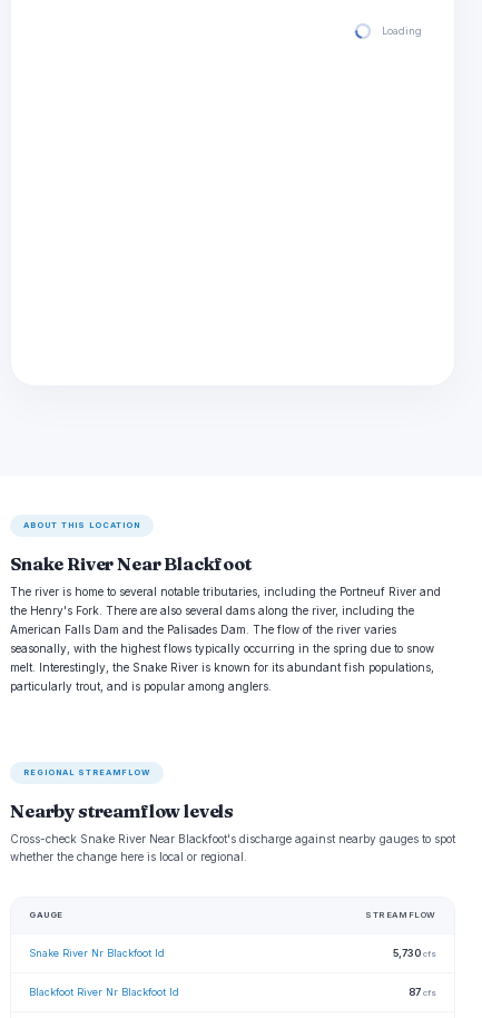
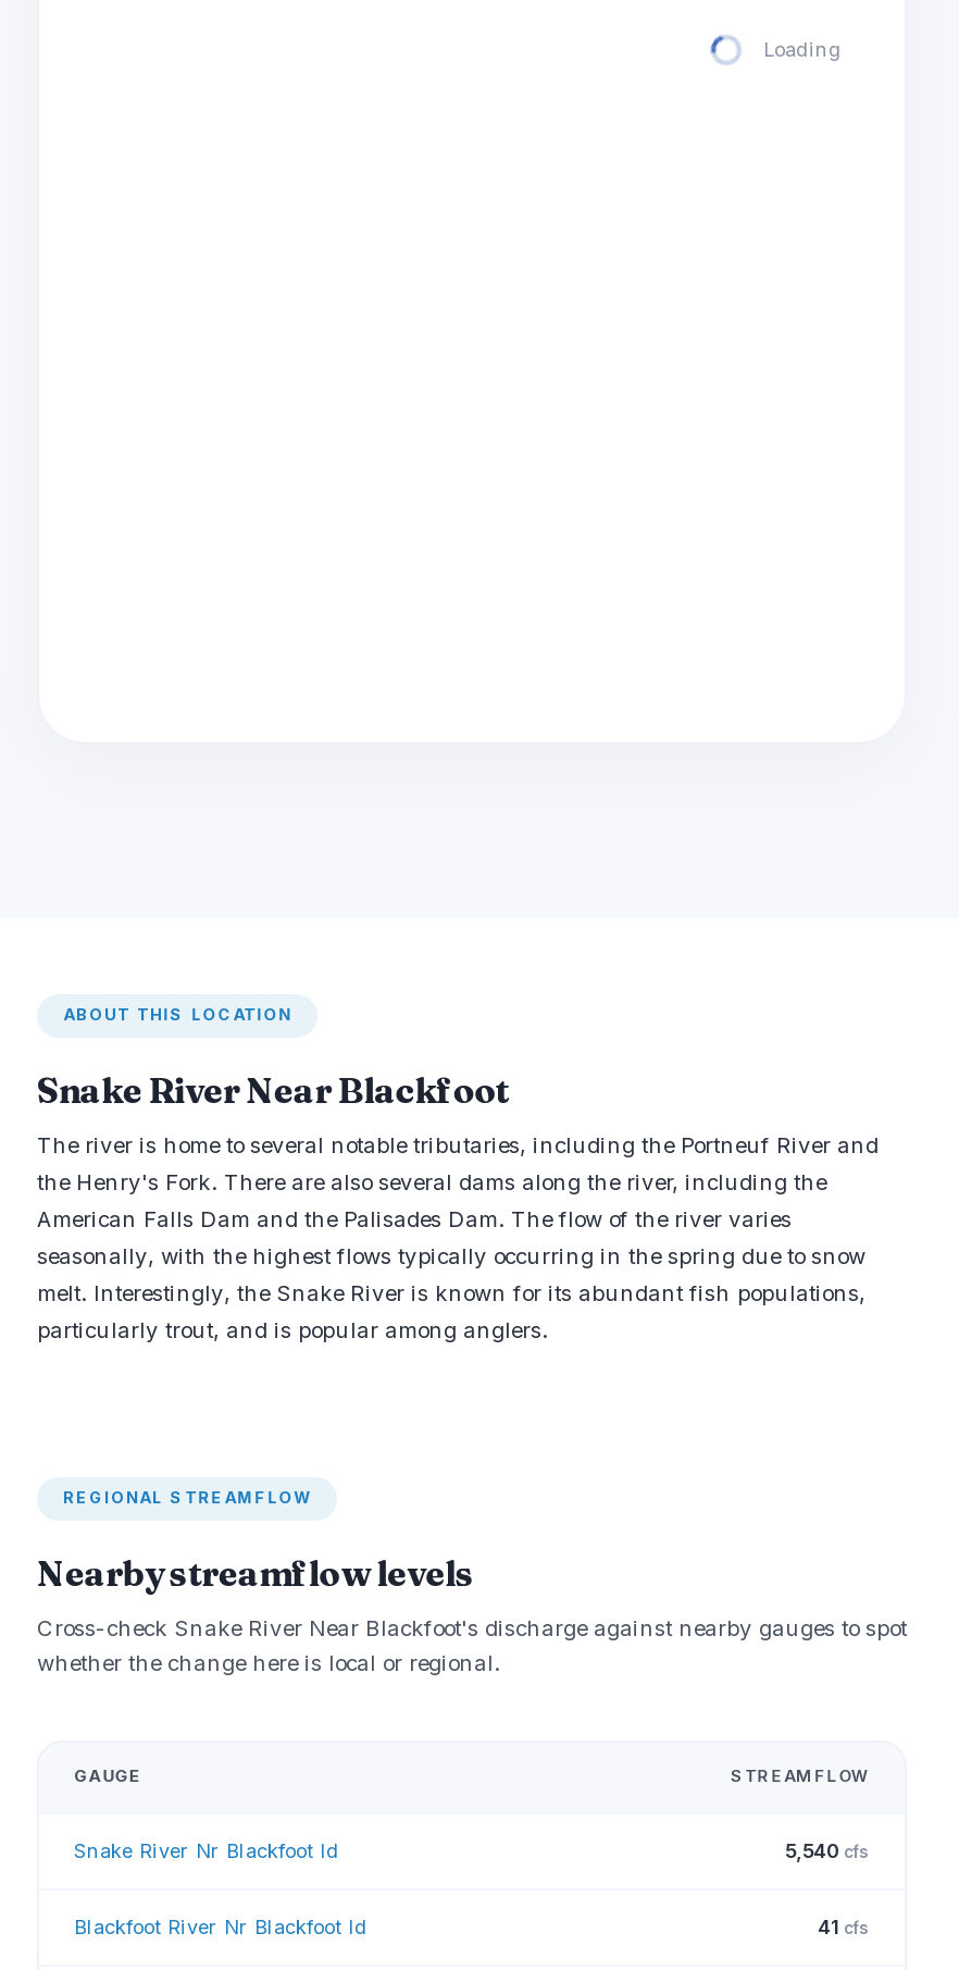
- 5,730 cfs
+ 5,540 cfs

- 87 cfs
+ 41 cfs
